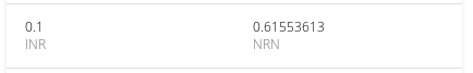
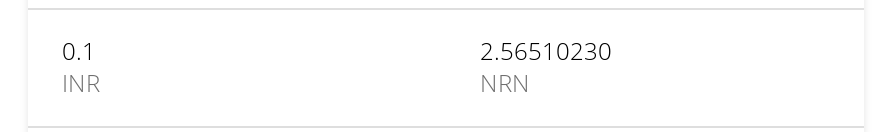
- 0.61553613
+ 2.56510230
